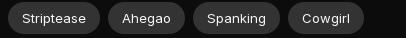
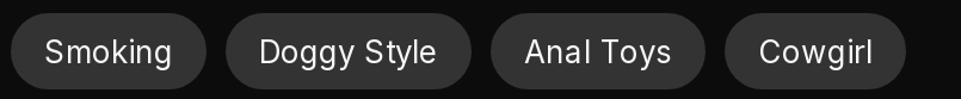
- Striptease
- Ahegao
- Spanking
+ Smoking
+ Doggy Style
+ Anal Toys
